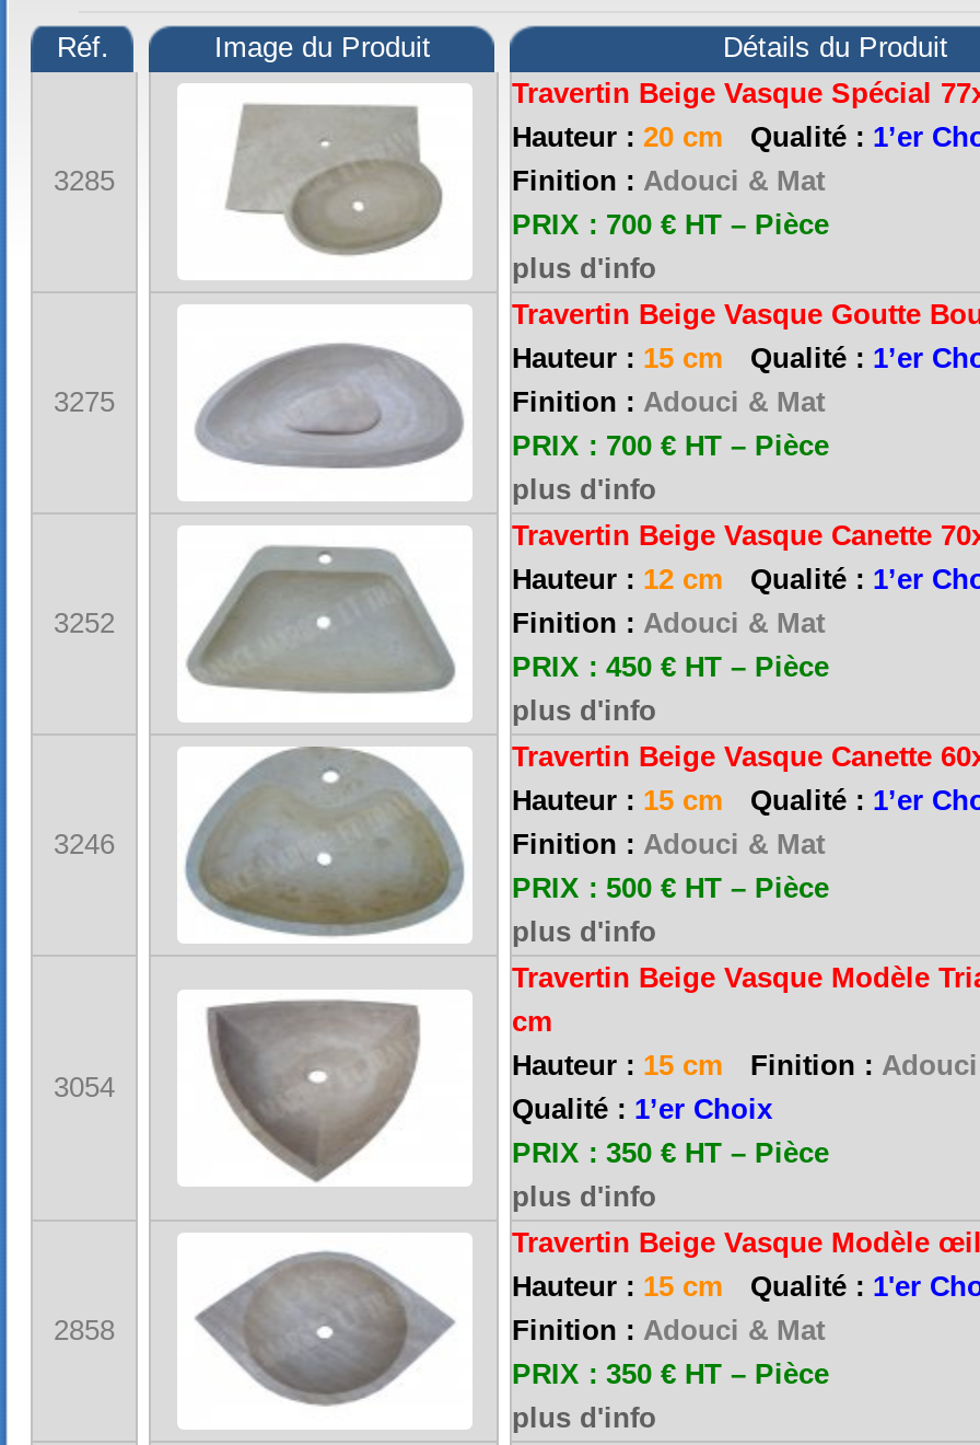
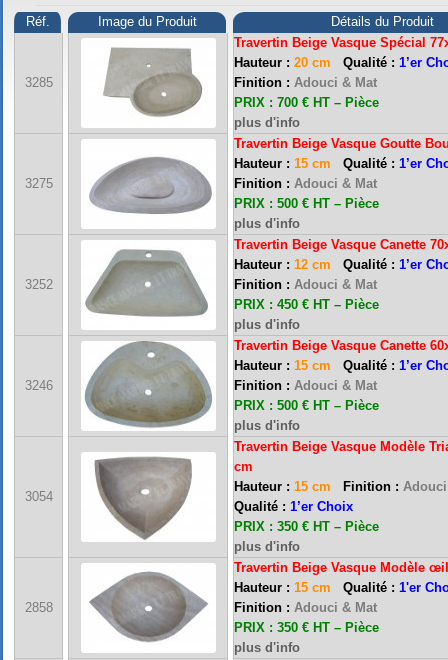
- PRIX : 700 € HT – Pièce
+ PRIX : 500 € HT – Pièce
